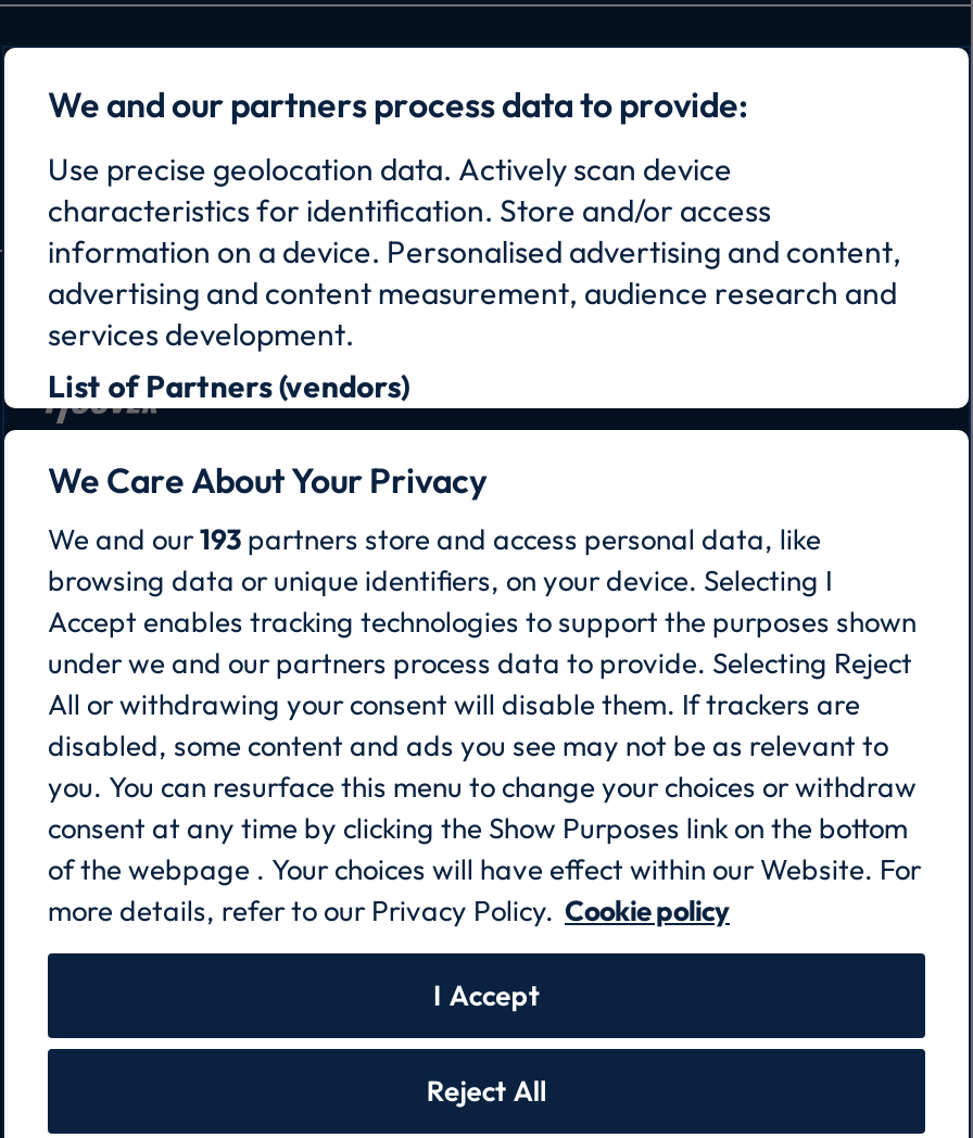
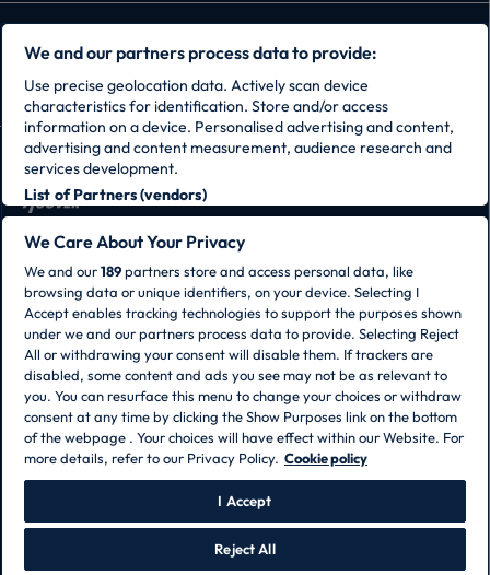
- We and our 193 partners store and access personal data, like
+ We and our 189 partners store and access personal data, like
